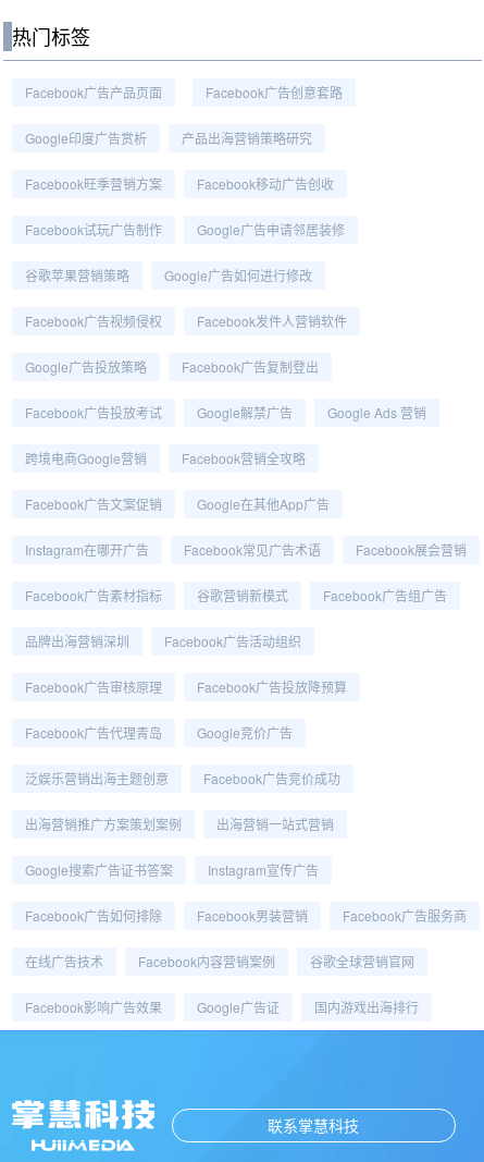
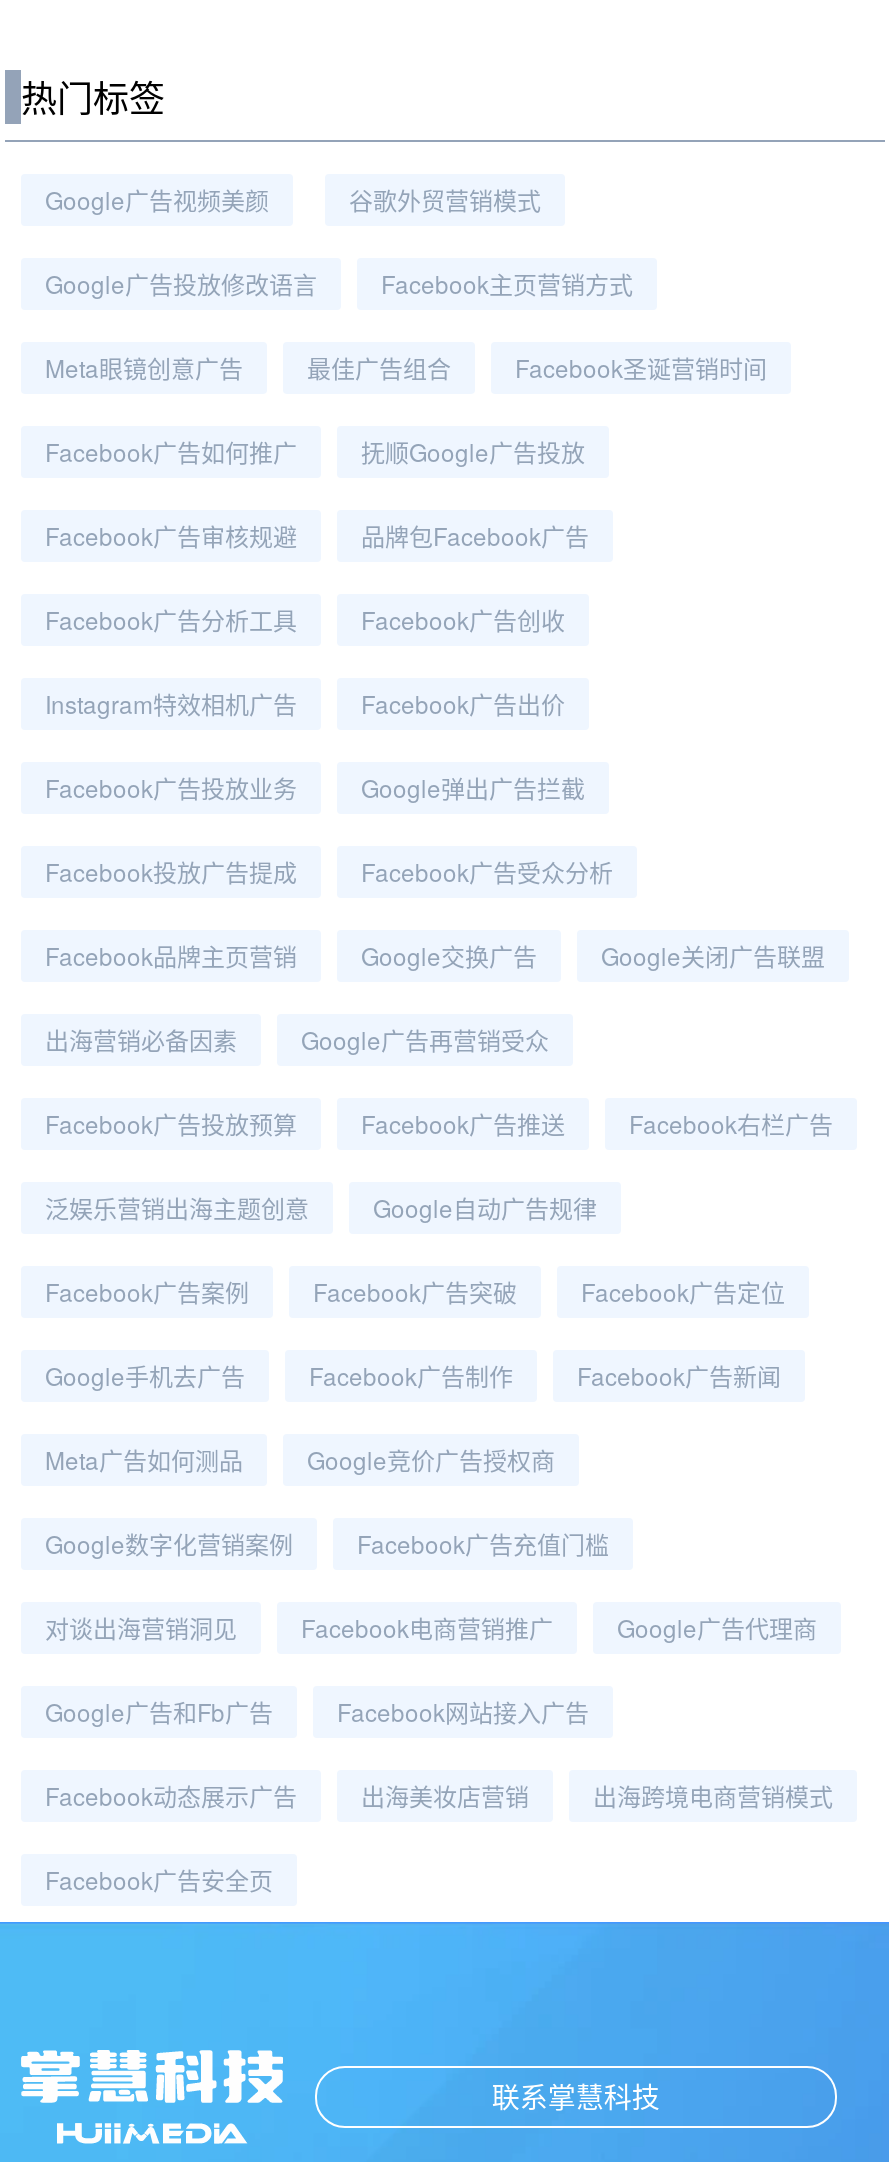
- Facebook广告产品页面
- Facebook广告创意套路
- Google印度广告赏析
- 产品出海营销策略研究
- Facebook旺季营销方案
- Facebook移动广告创收
- Facebook试玩广告制作
- Google广告申请邻居装修
- 谷歌苹果营销策略
- Google广告如何进行修改
- Facebook广告视频侵权
- Facebook发件人营销软件
- Google广告投放策略
- Facebook广告复制登出
- Facebook广告投放考试
- Google解禁广告
- Google Ads 营销
- 跨境电商Google营销
- Facebook营销全攻略
- Facebook广告文案促销
- Google在其他app广告
- Instagram在哪开广告
- Facebook常见广告术语
- Facebook展会营销
- Facebook广告素材指标
- 谷歌营销新模式
- Facebook广告组广告
- 品牌出海营销深圳
- Facebook广告活动组织
- Facebook广告审核原理
- Facebook广告投放降预算
- Facebook广告代理青岛
- Google竞价广告
+ Google广告视频美颜
+ 谷歌外贸营销模式
+ Google广告投放修改语言
+ Facebook主页营销方式
+ Meta眼镜创意广告
+ 最佳广告组合
+ Facebook圣诞营销时间
+ Facebook广告如何推广
+ 抚顺Google广告投放
+ Facebook广告审核规避
+ 品牌包Facebook广告
+ Facebook广告分析工具
+ Facebook广告创收
+ Instagram特效相机广告
+ Facebook广告出价
+ Facebook广告投放业务
+ Google弹出广告拦截
+ Facebook投放广告提成
+ Facebook广告受众分析
+ Facebook品牌主页营销
+ Google交换广告
+ Google关闭广告联盟
+ 出海营销必备因素
+ Google广告再营销受众
+ Facebook广告投放预算
+ Facebook广告推送
+ Facebook右栏广告

- Facebook广告竞价成功
- 出海营销推广方案策划案例
- 出海营销一站式营销
- Google搜索广告证书答案
- Instagram宣传广告
- Facebook广告如何排除
- Facebook男装营销
- Facebook广告服务商
- 在线广告技术
- Facebook内容营销案例
- 谷歌全球营销官网
- Facebook影响广告效果
- Google广告证
- 国内游戏出海排行
+ Google自动广告规律
+ Facebook广告案例
+ Facebook广告突破
+ Facebook广告定位
+ Google手机去广告
+ Facebook广告制作
+ Facebook广告新闻
+ Meta广告如何测品
+ Google竞价广告授权商
+ Google数字化营销案例
+ Facebook广告充值门槛
+ 对谈出海营销洞见
+ Facebook电商营销推广
+ Google广告代理商
+ Google广告和fb广告
+ Facebook网站接入广告
+ Facebook动态展示广告
+ 出海美妆店营销
+ 出海跨境电商营销模式
+ Facebook广告安全页

moved up: 泛娱乐营销出海主题创意
